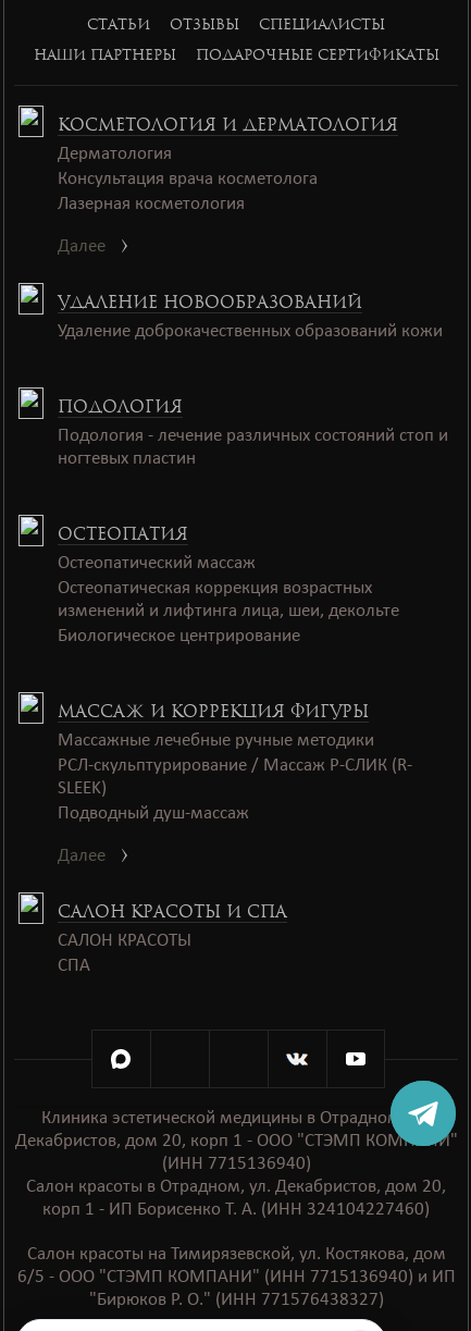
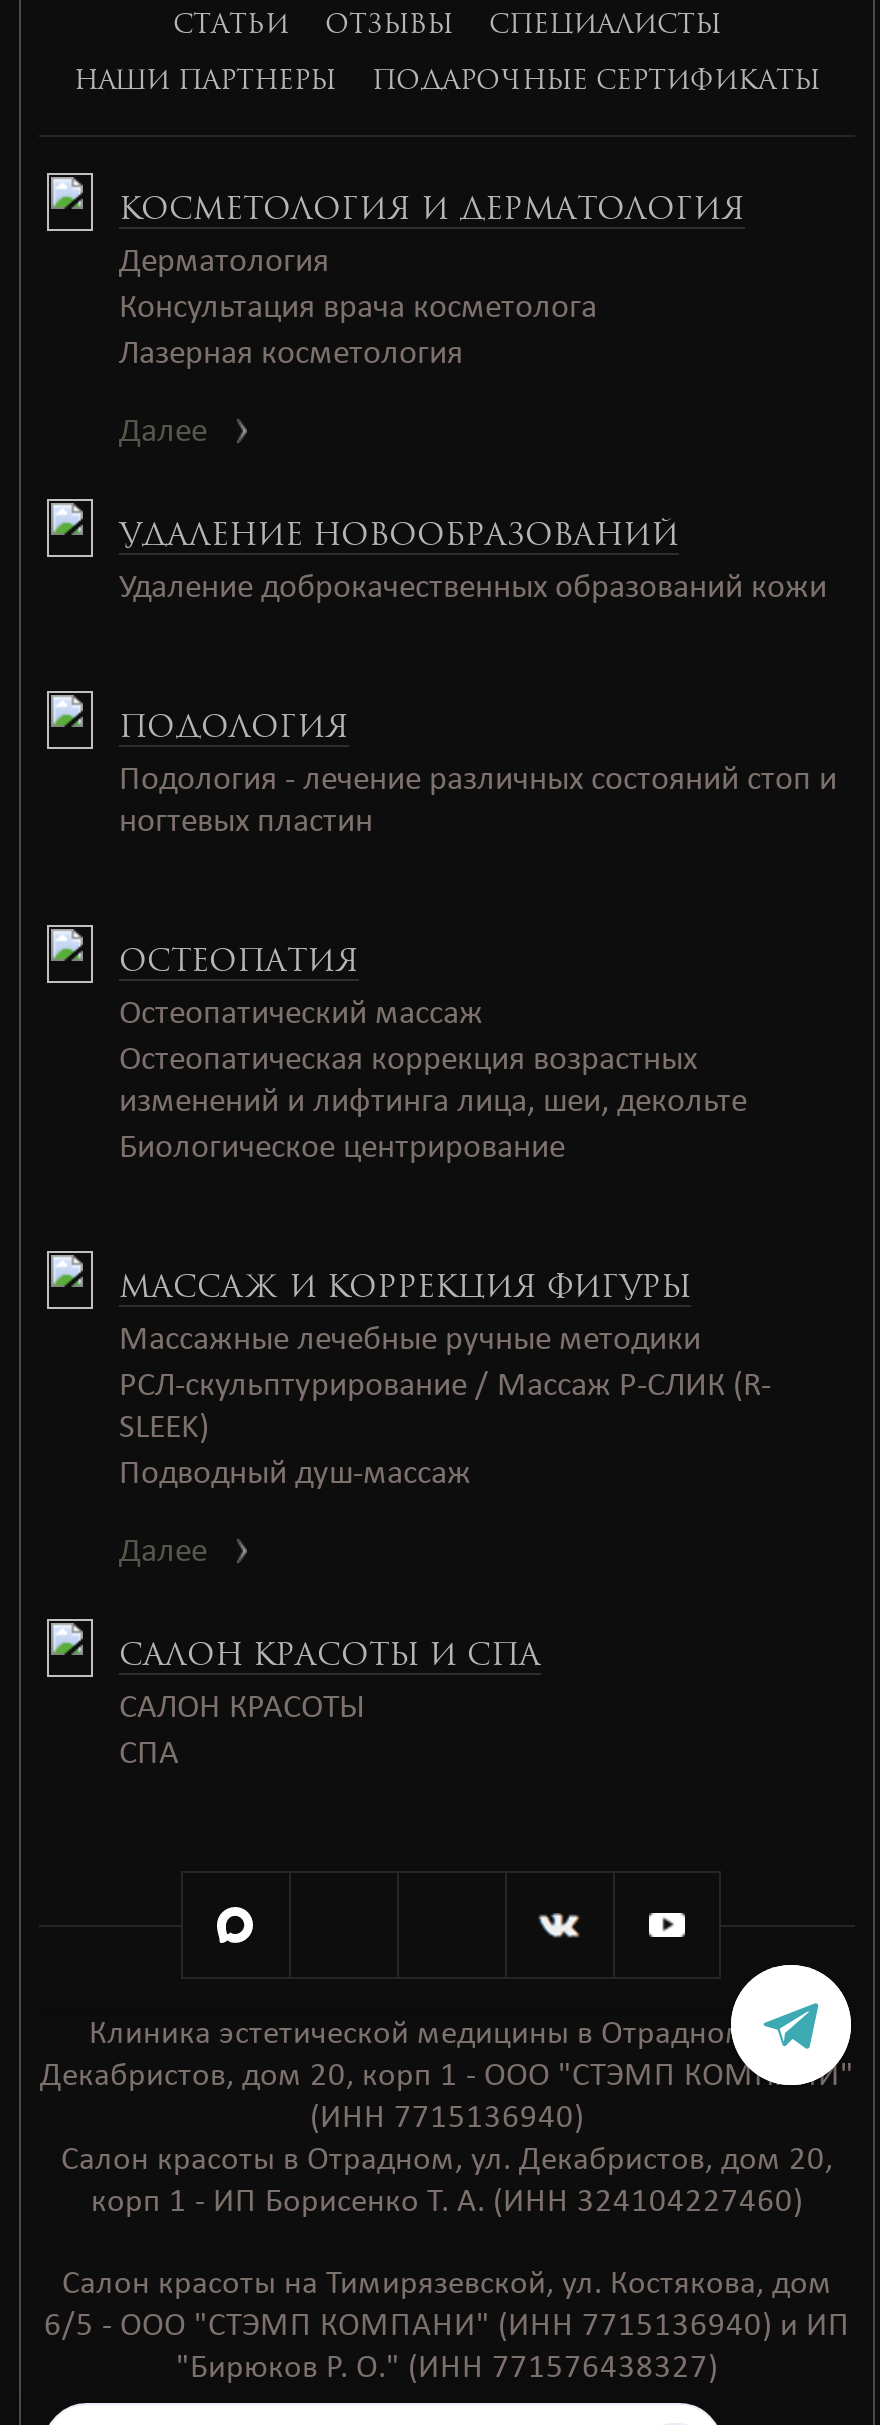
- [image]
+ [image]
